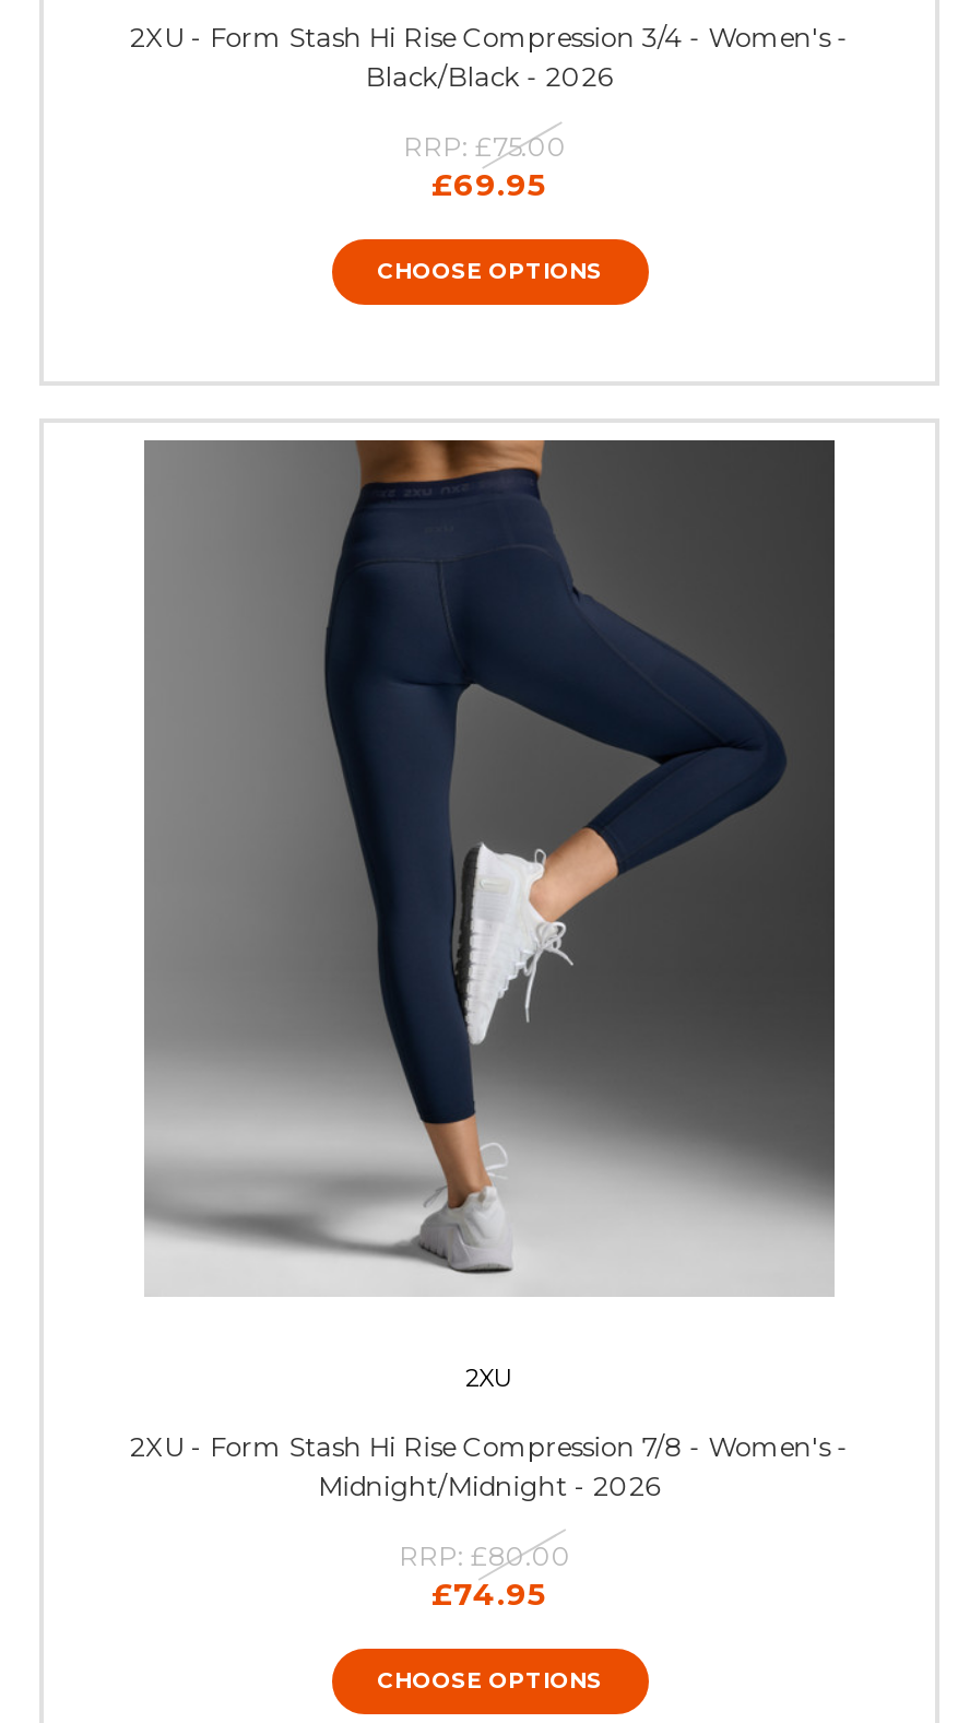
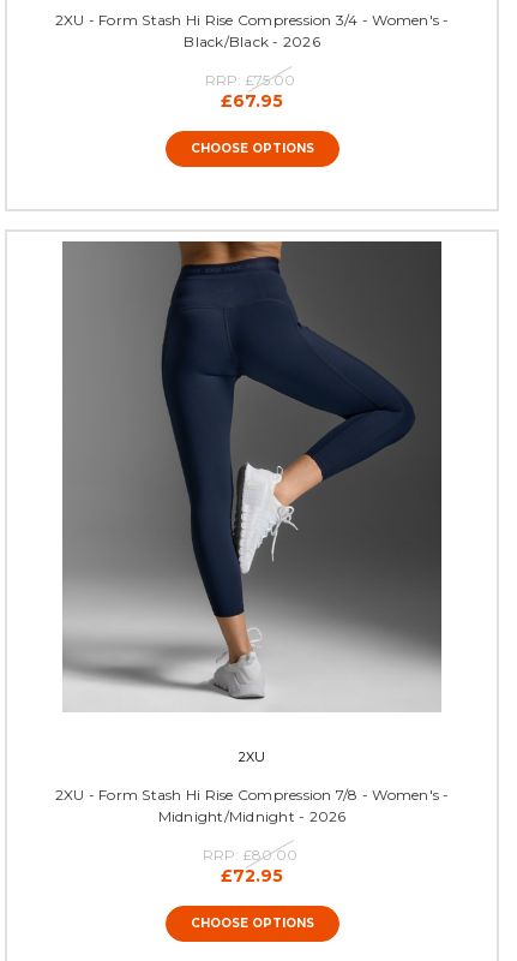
- £69.95
+ £67.95

- £74.95
+ £72.95
